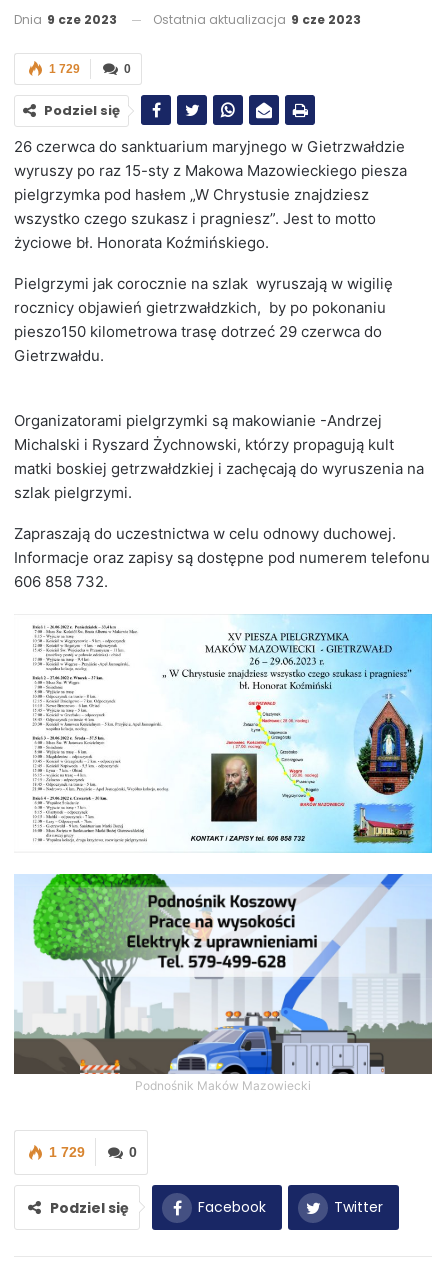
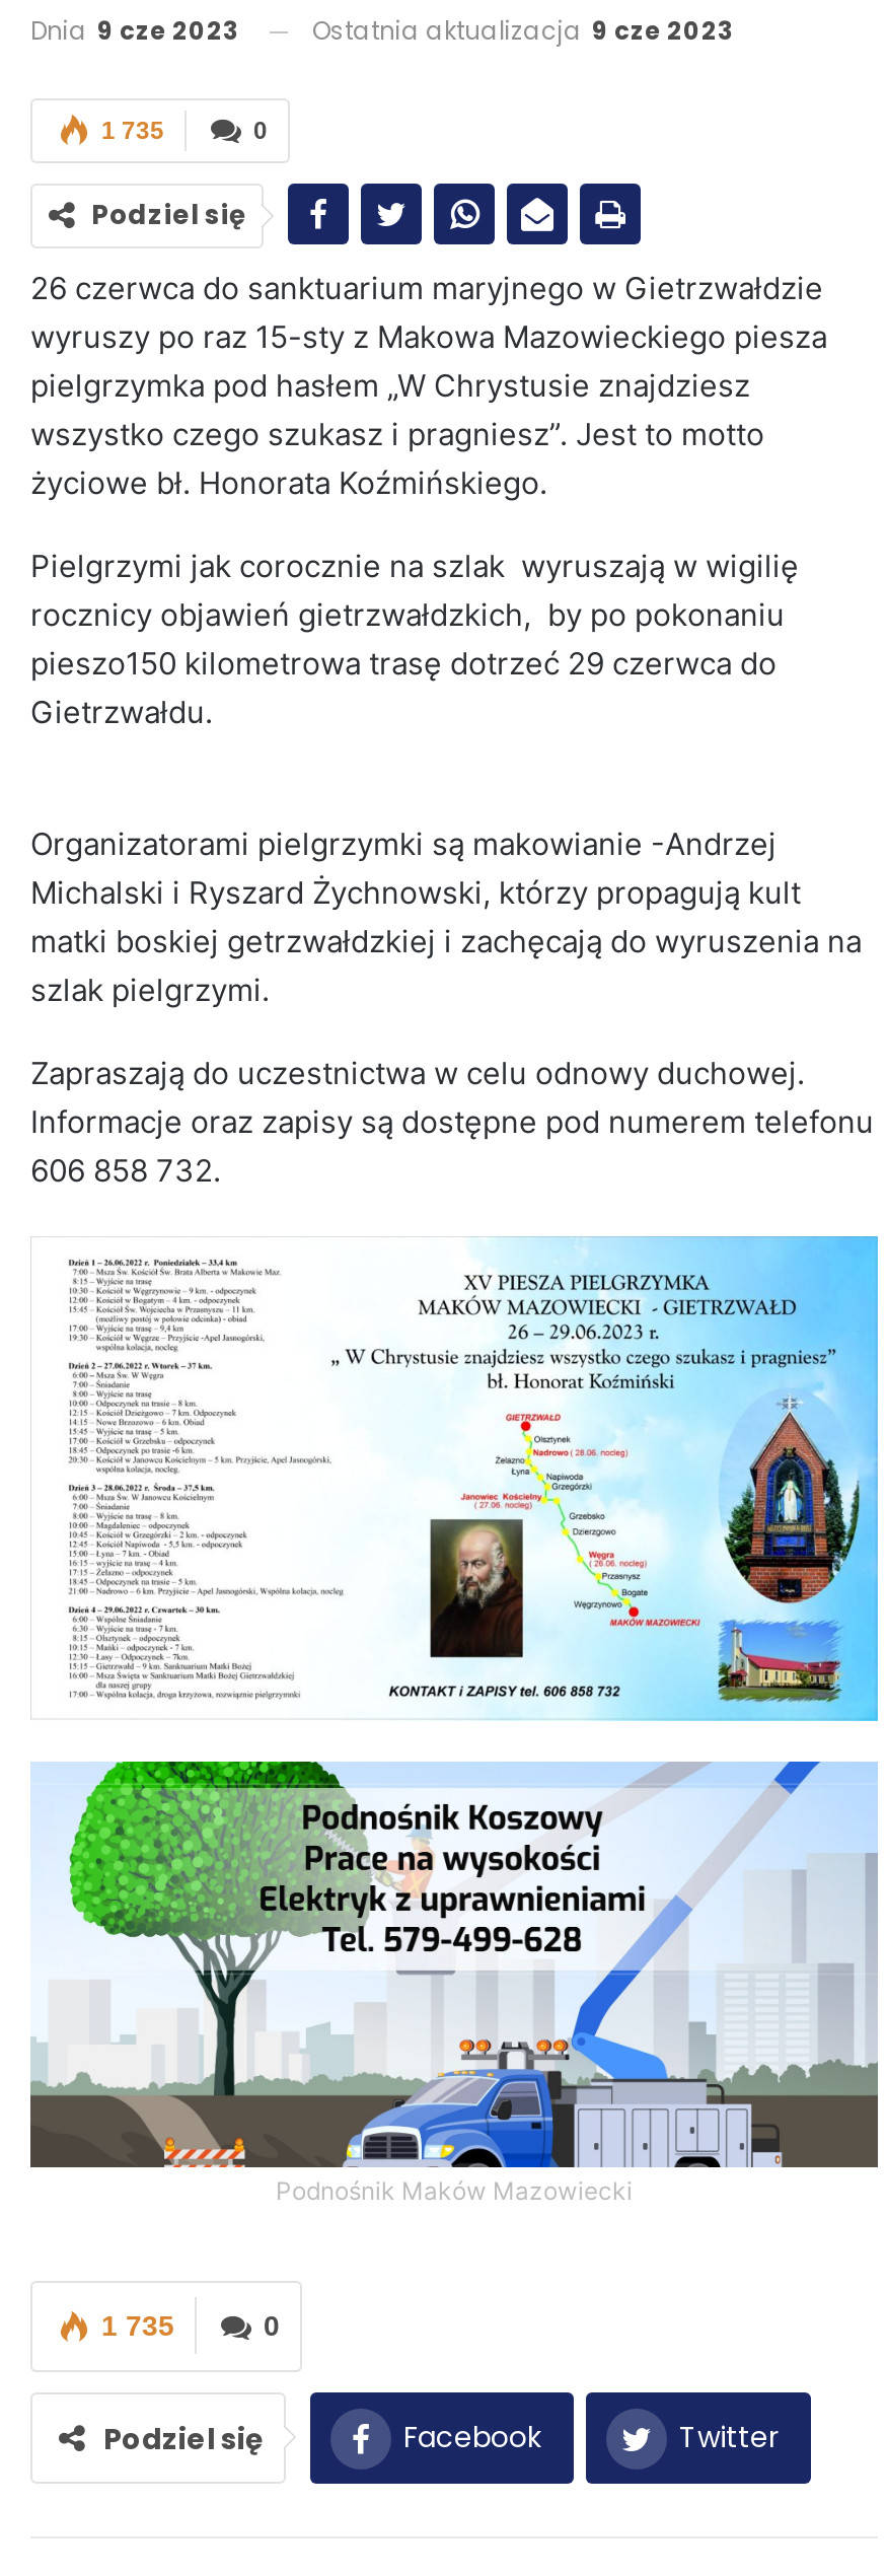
- 1 729
+ 1 735

- 1 729
+ 1 735
